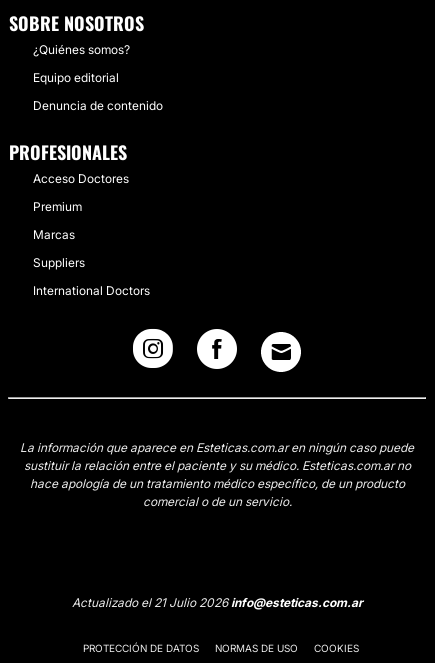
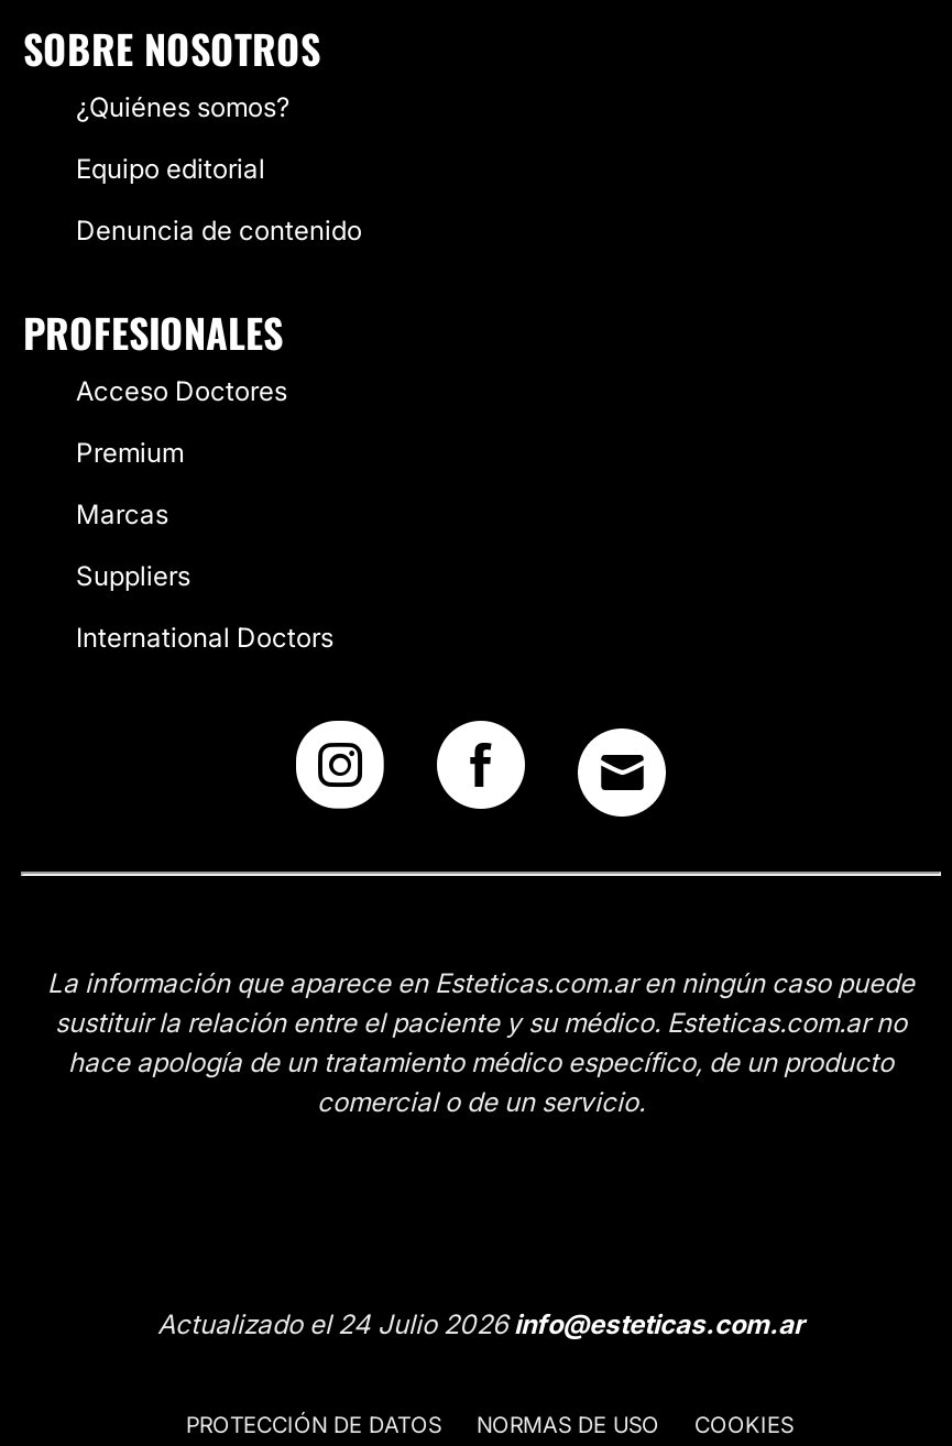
- Actualizado el 21 Julio 2026info@esteticas.com.ar
+ Actualizado el 24 Julio 2026info@esteticas.com.ar
